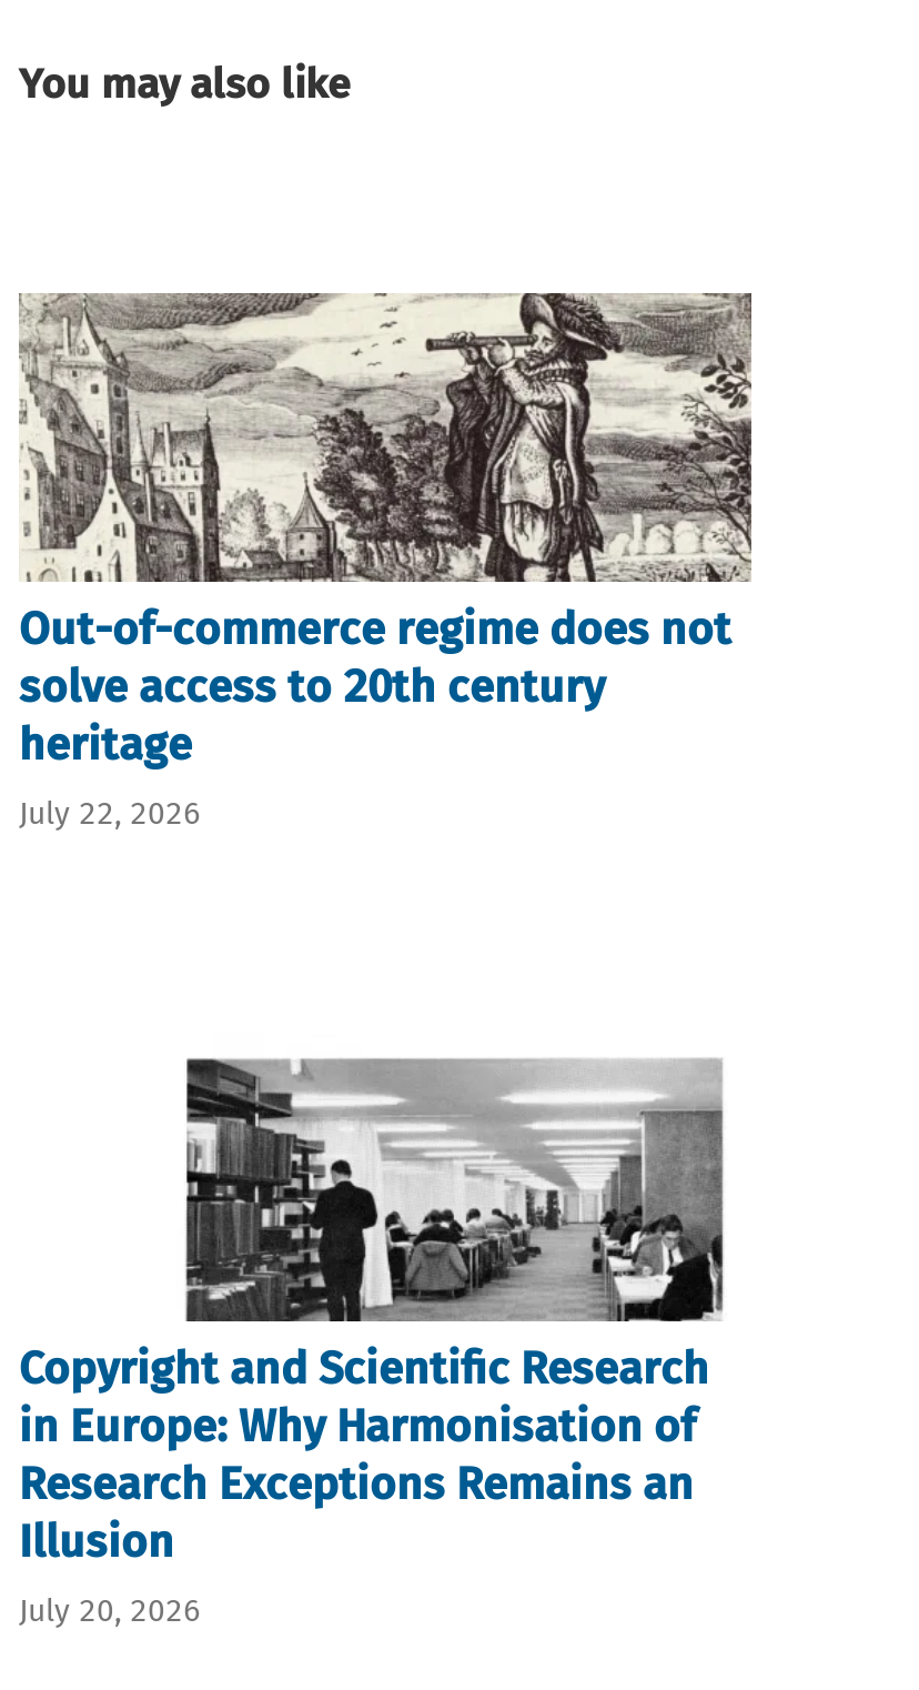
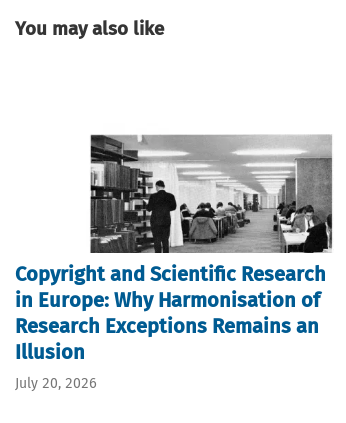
- [image]
- Out-of-commerce regime does not
- solve access to 20th century
- heritage
- July 22, 2026
